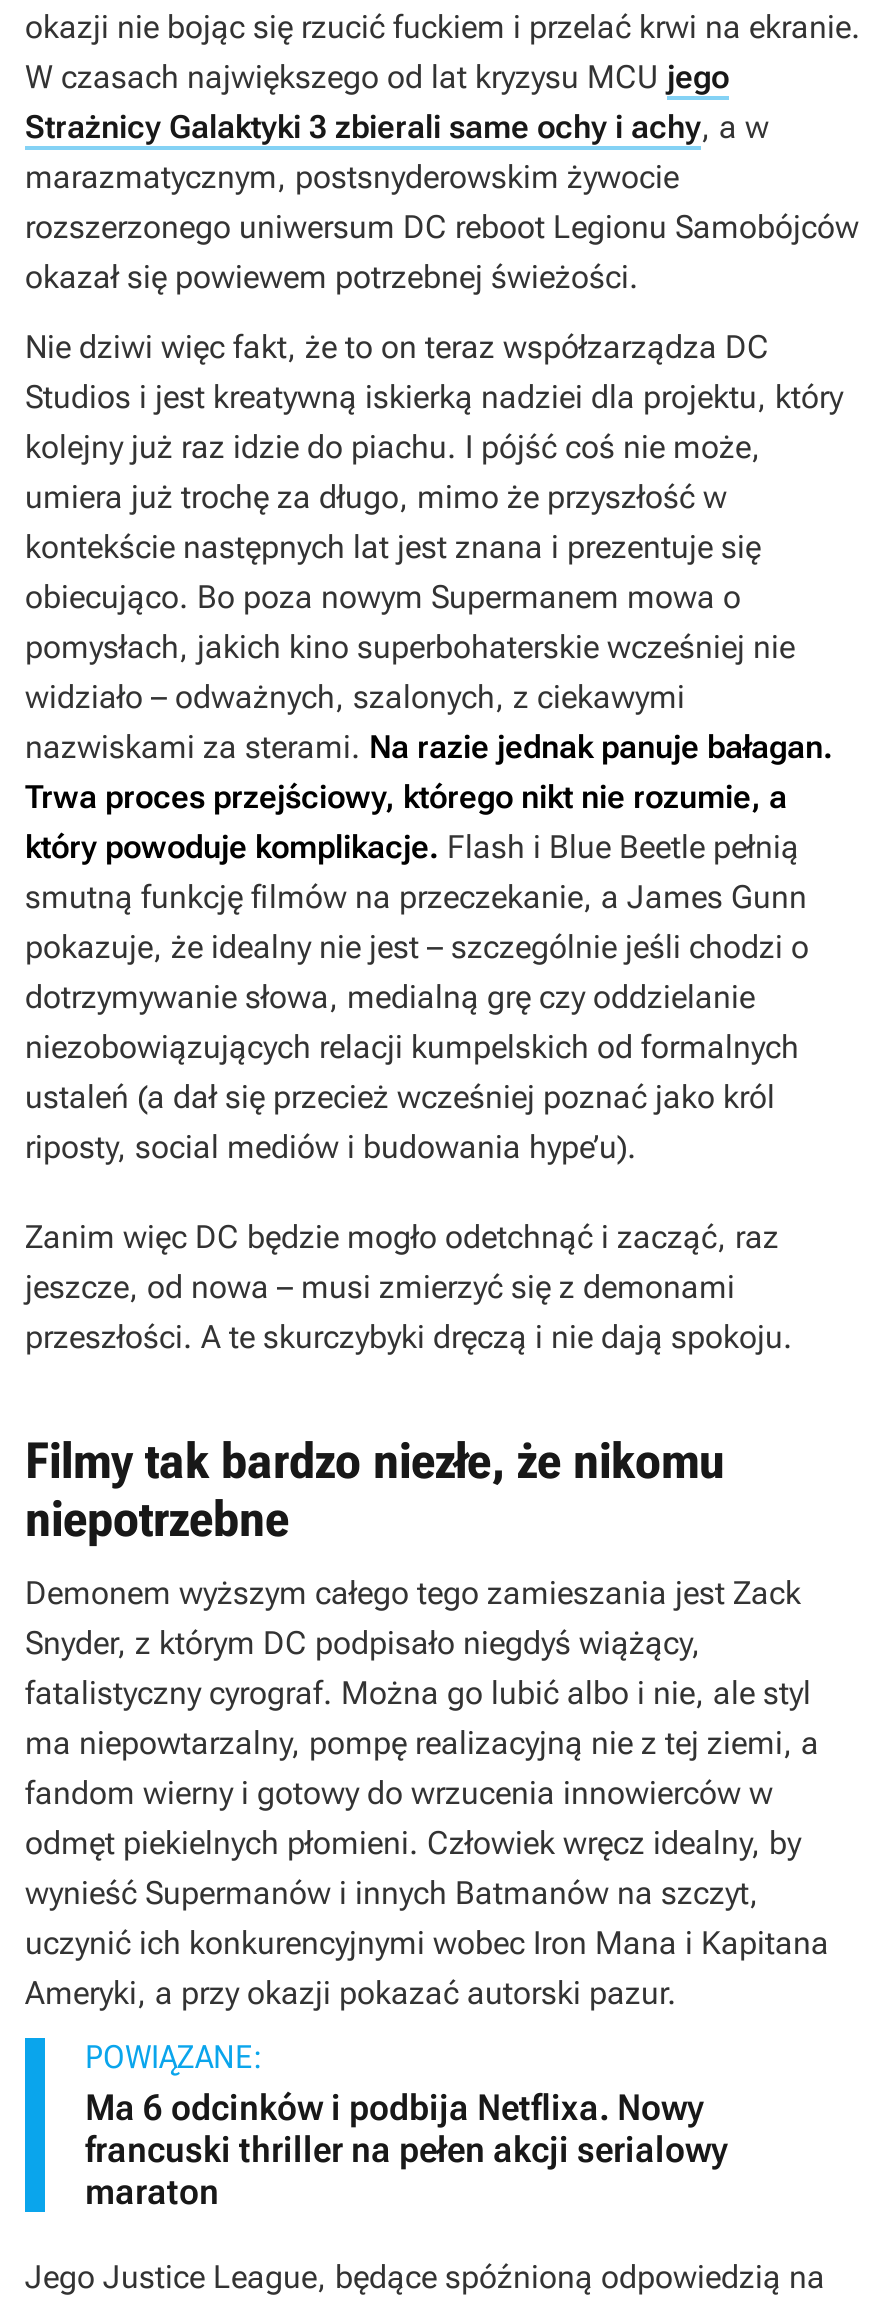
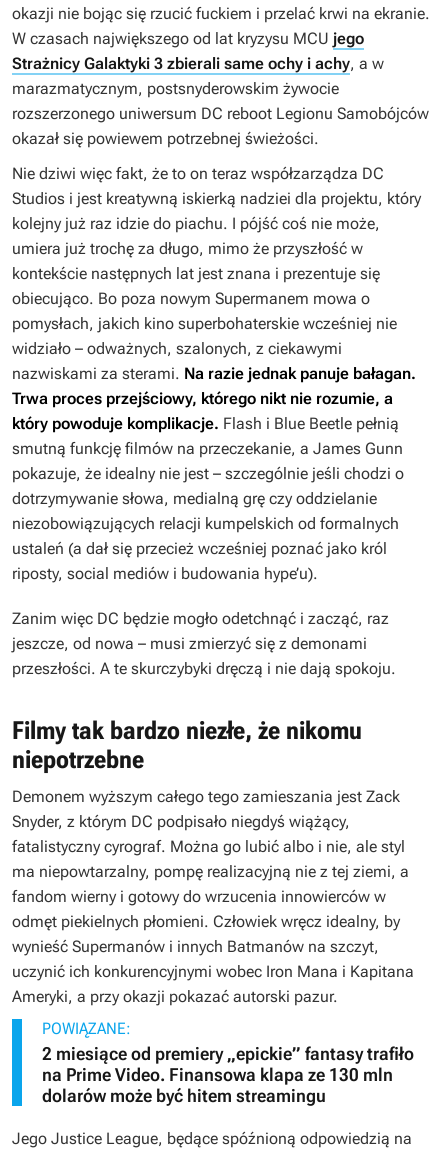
- Ma 6 odcinków i podbija Netflixa. Nowy
- francuski thriller na pełen akcji serialowy
- maraton
+ 2 miesiące od premiery „epickie” fantasy trafiło
+ na Prime Video. Finansowa klapa ze 130 mln
+ dolarów może być hitem streamingu
